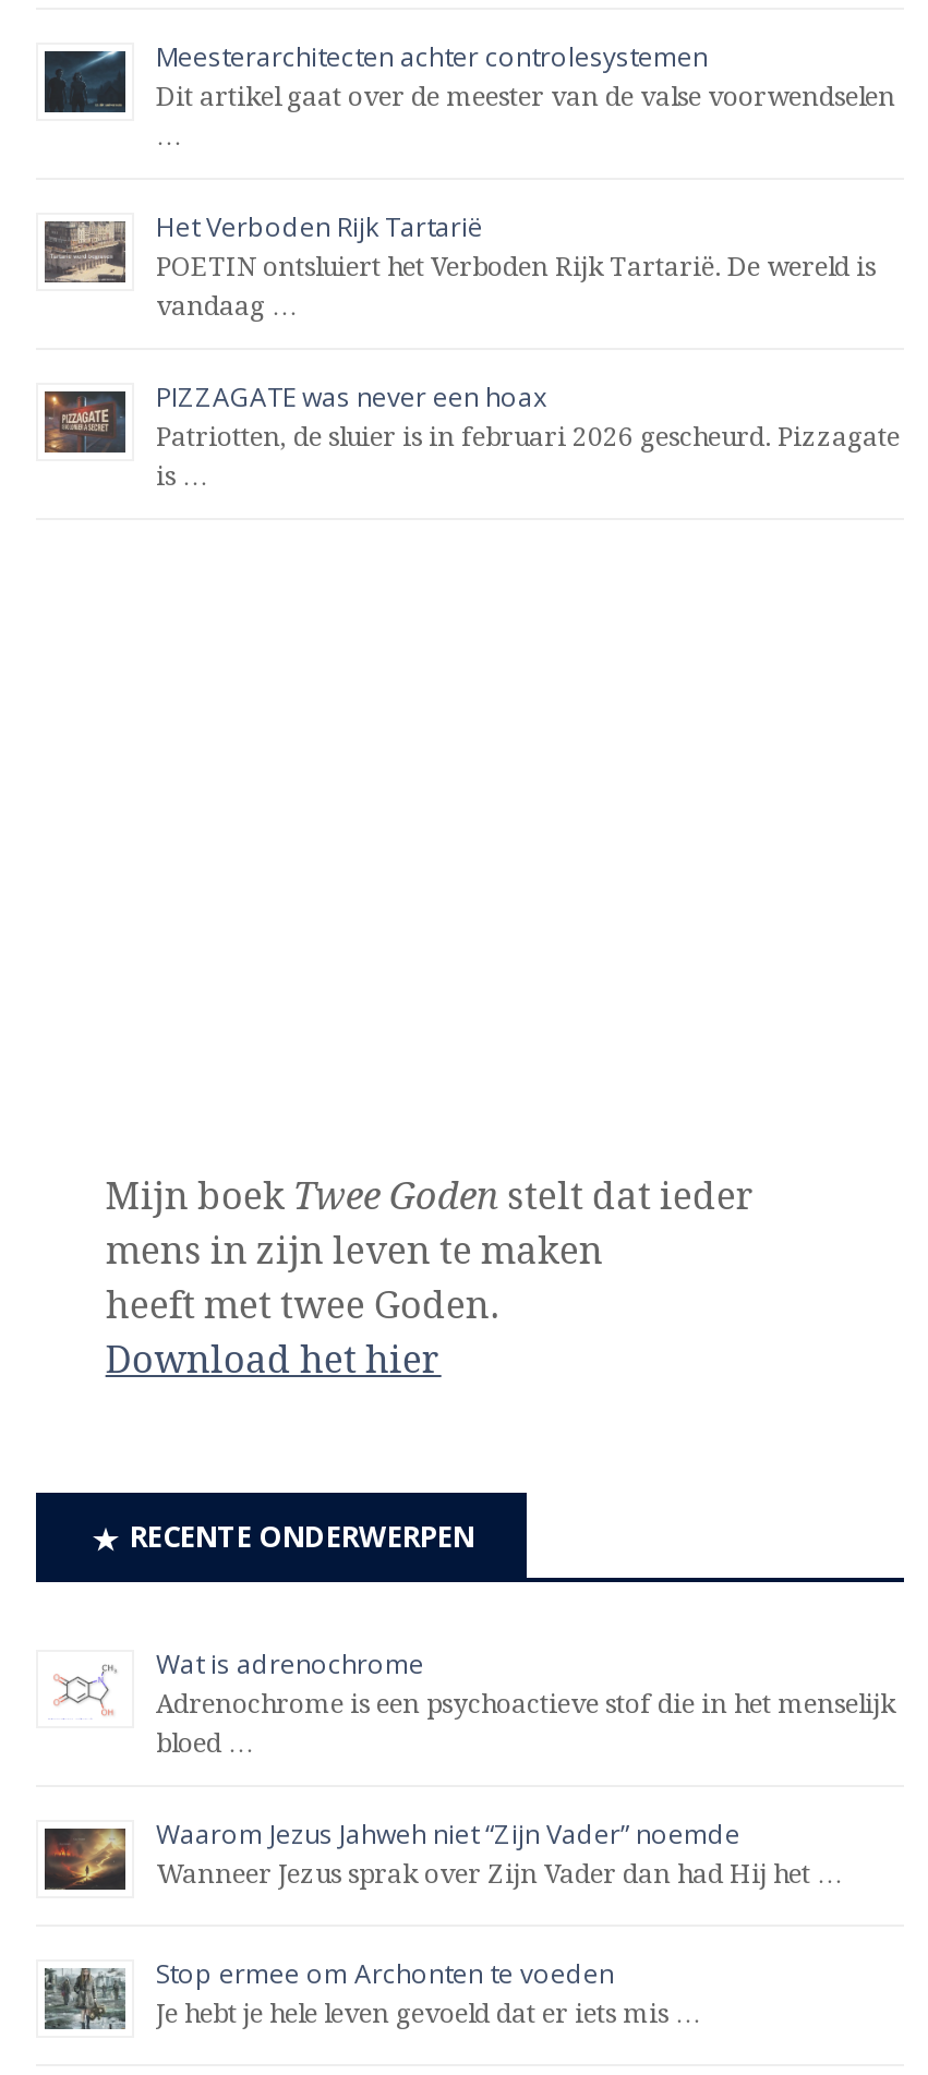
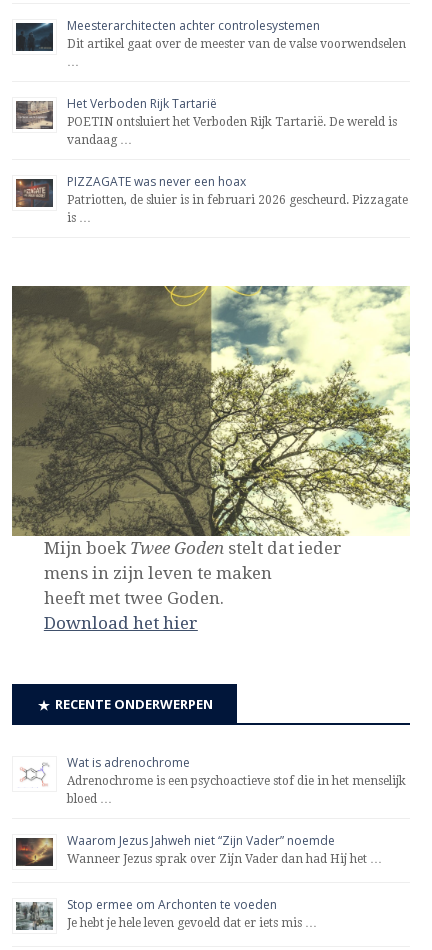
+ [image]
